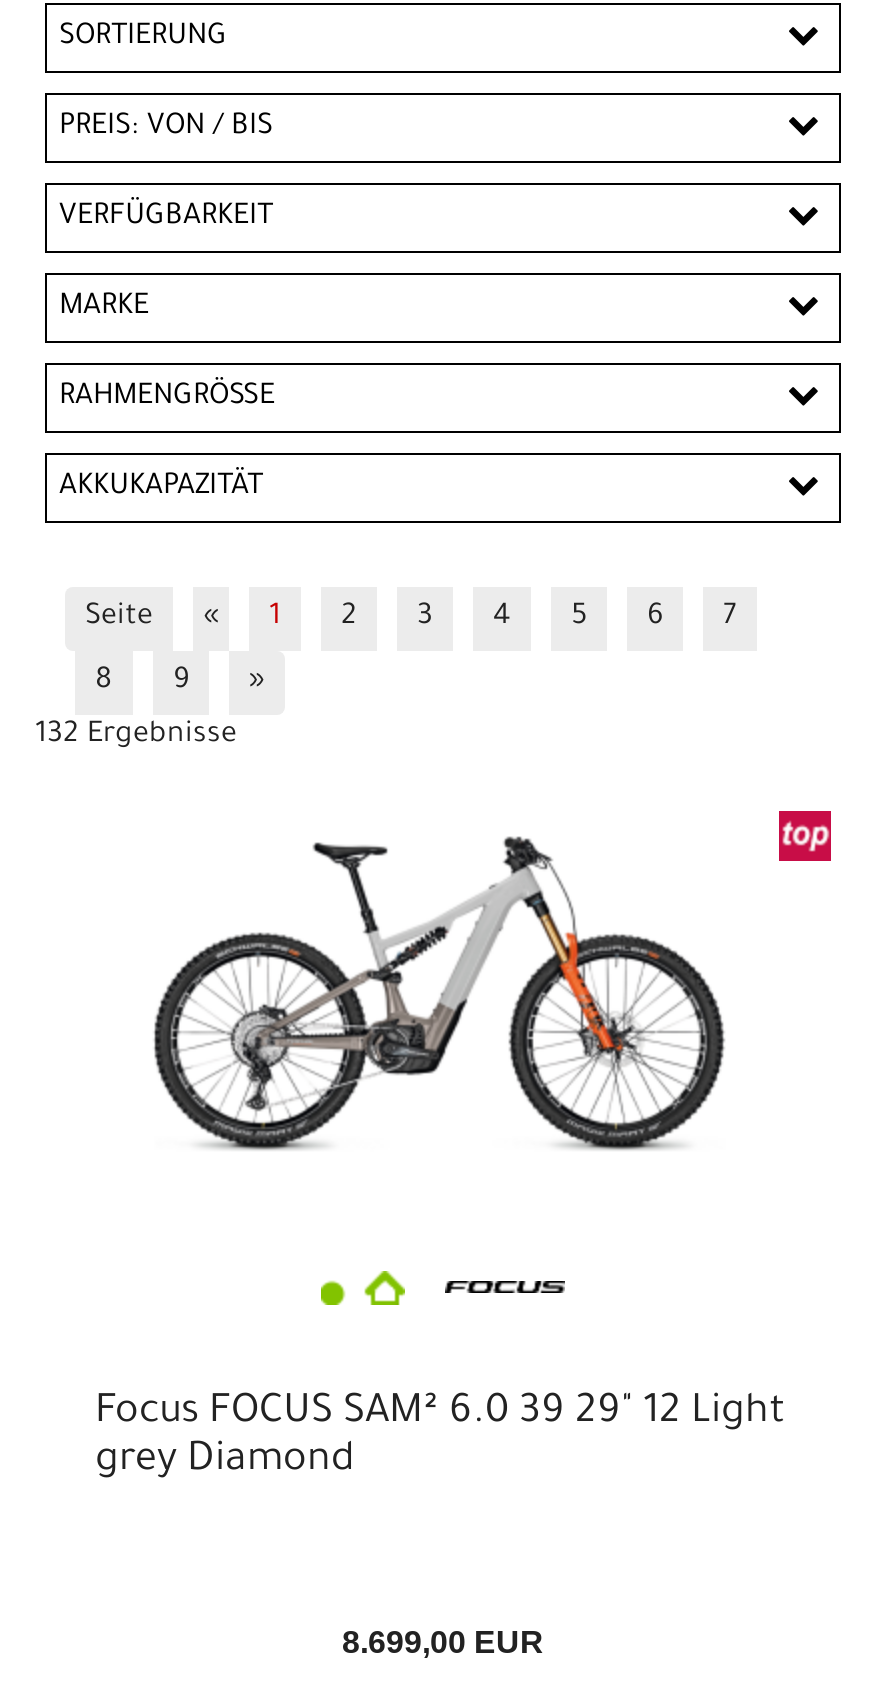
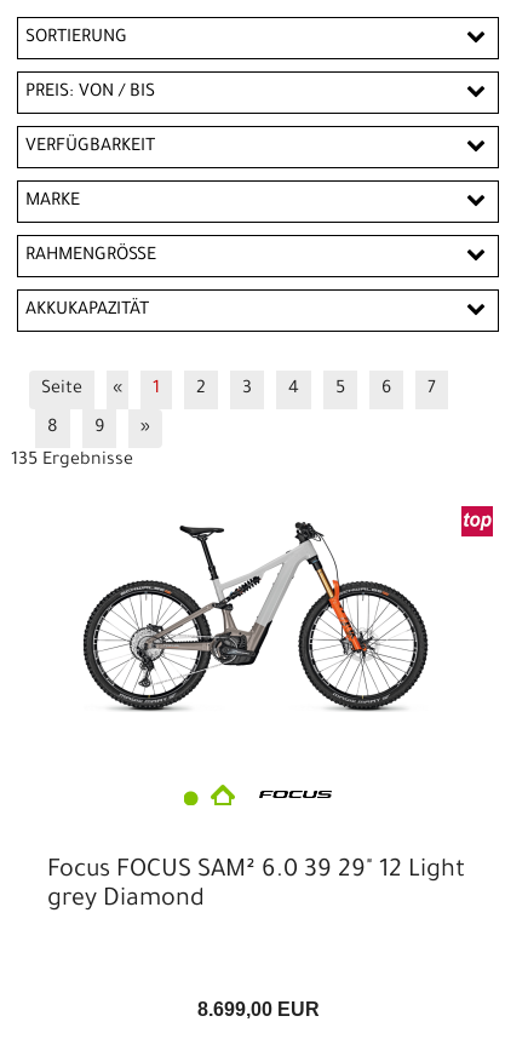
- 132 Ergebnisse
+ 135 Ergebnisse
